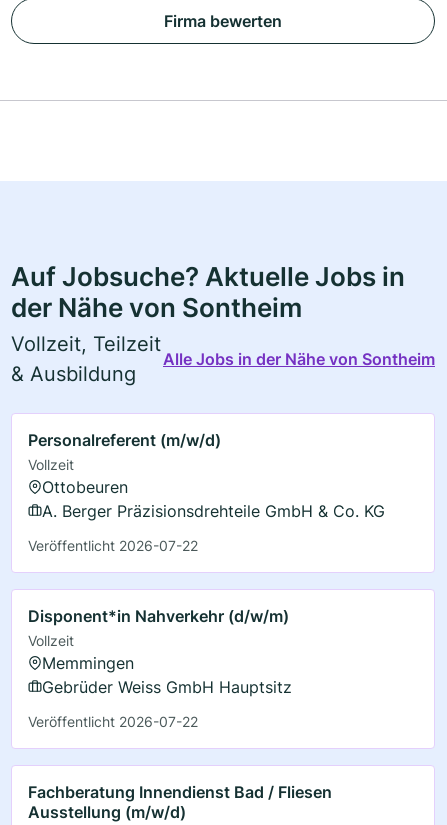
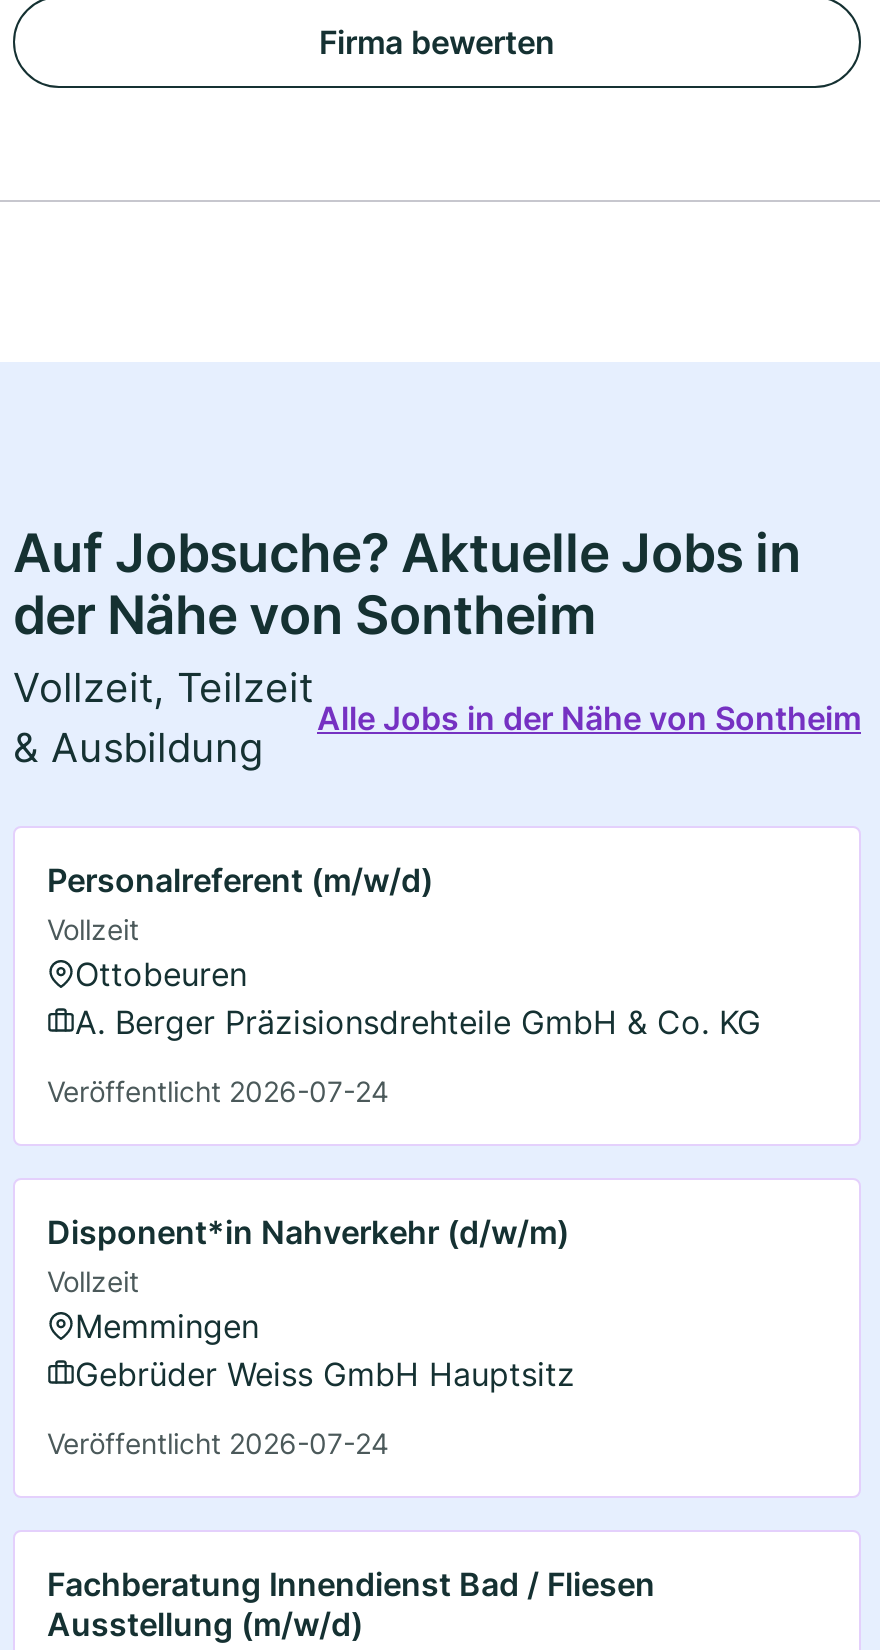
- Veröffentlicht 2026-07-22
+ Veröffentlicht 2026-07-24

- Veröffentlicht 2026-07-22
+ Veröffentlicht 2026-07-24
